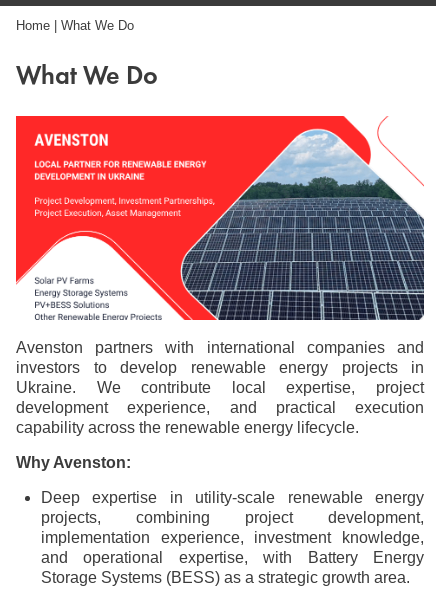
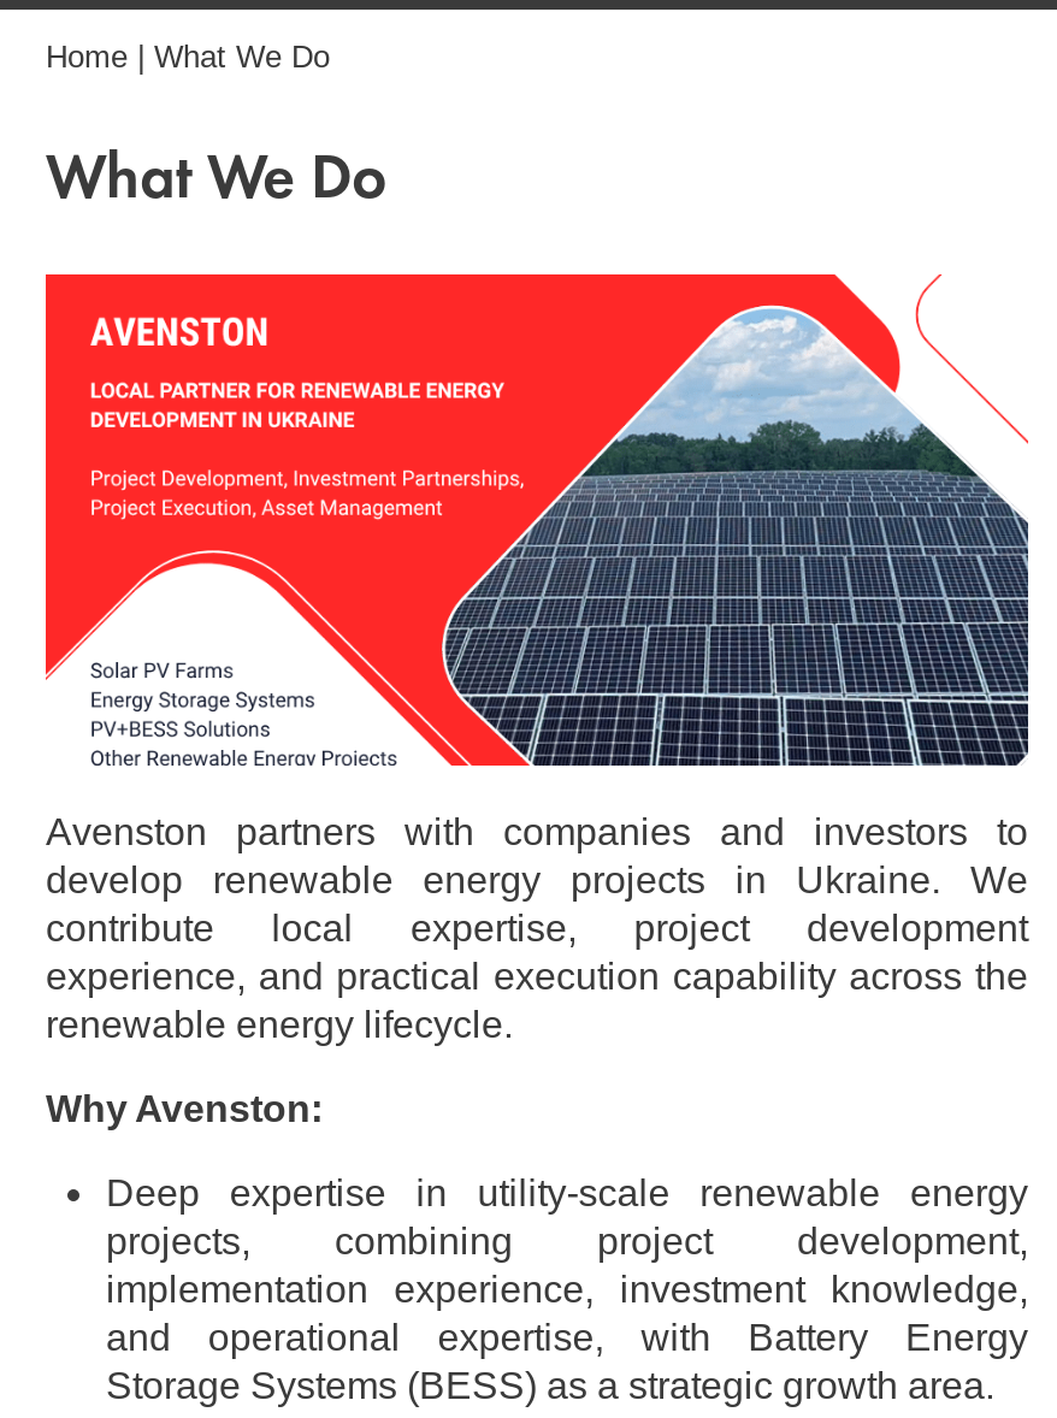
- Avenston partners with international companies and
- investors to develop renewable energy projects in
- Ukraine. We contribute local expertise, project
- development experience, and practical execution
- capability across the renewable energy lifecycle.
+ Avenston partners with companies and investors to
+ develop renewable energy projects in Ukraine. We
+ contribute local expertise, project development
+ experience, and practical execution capability across the
+ renewable energy lifecycle.
